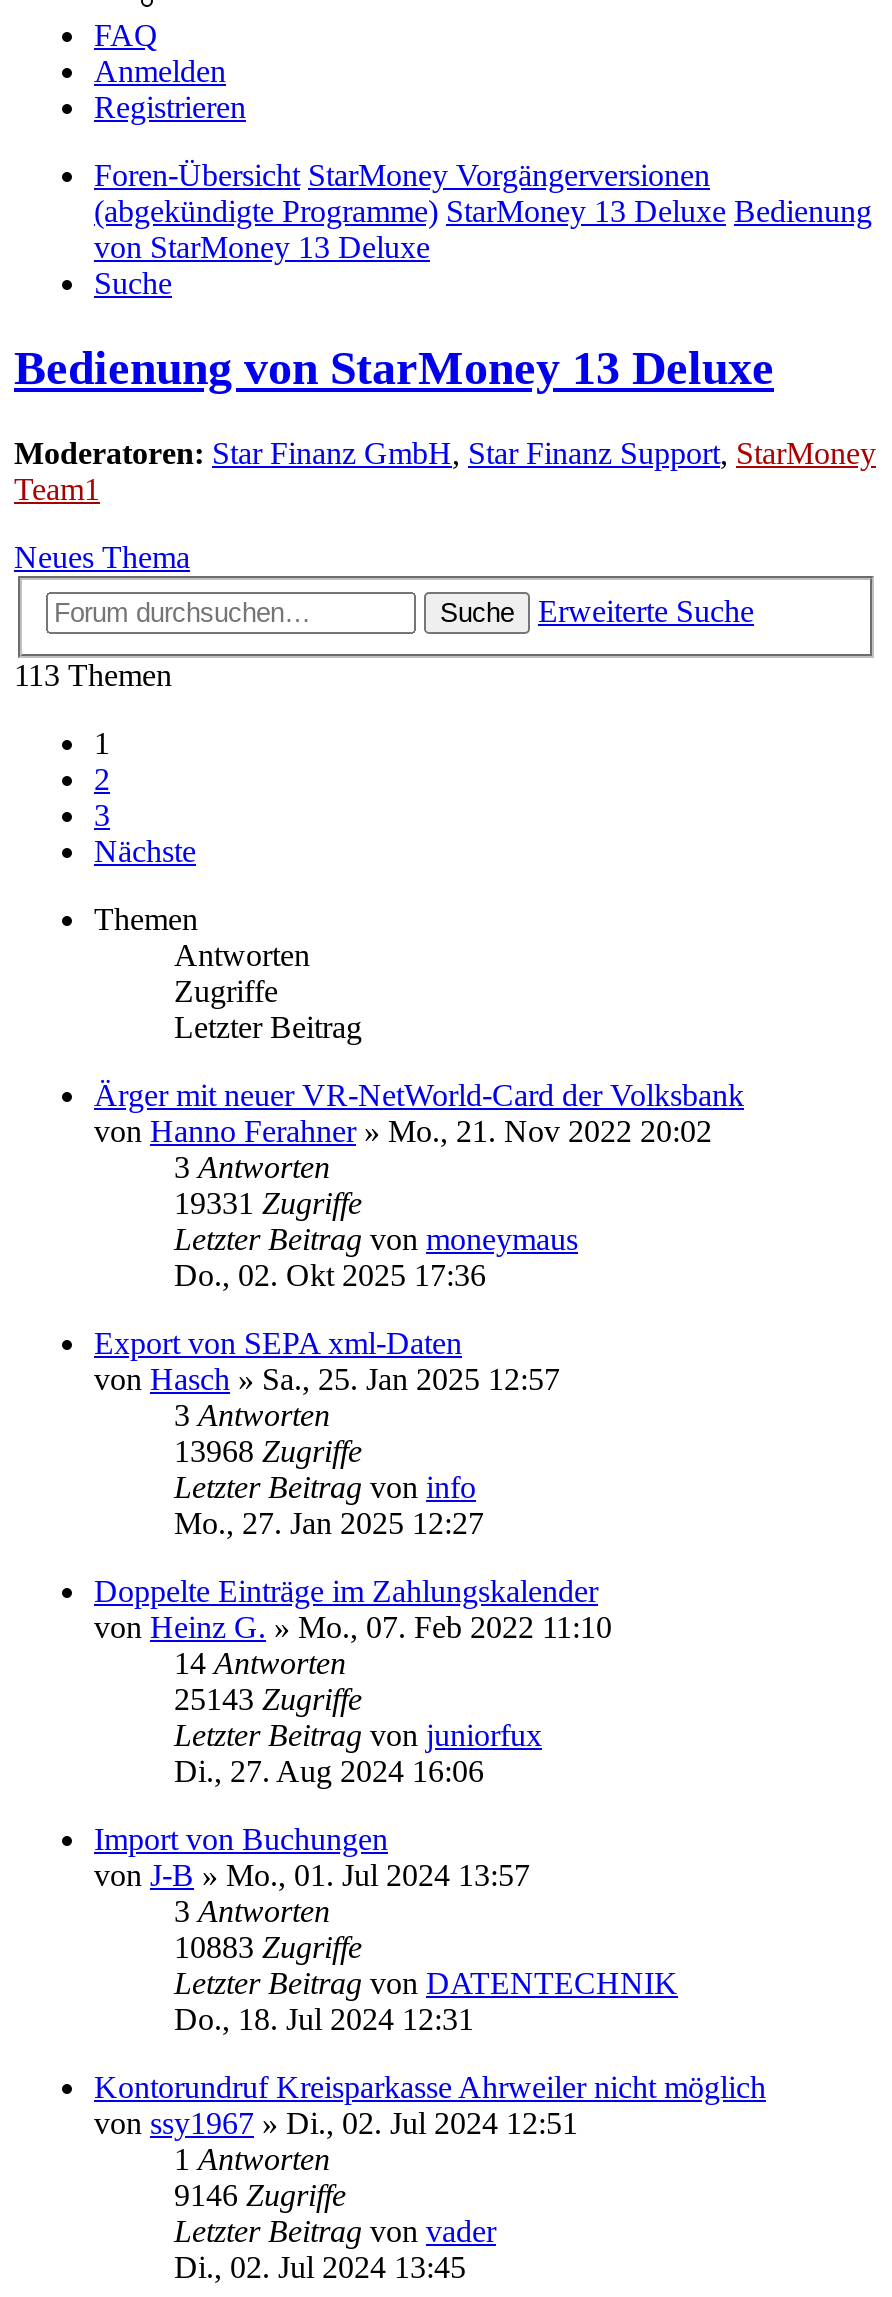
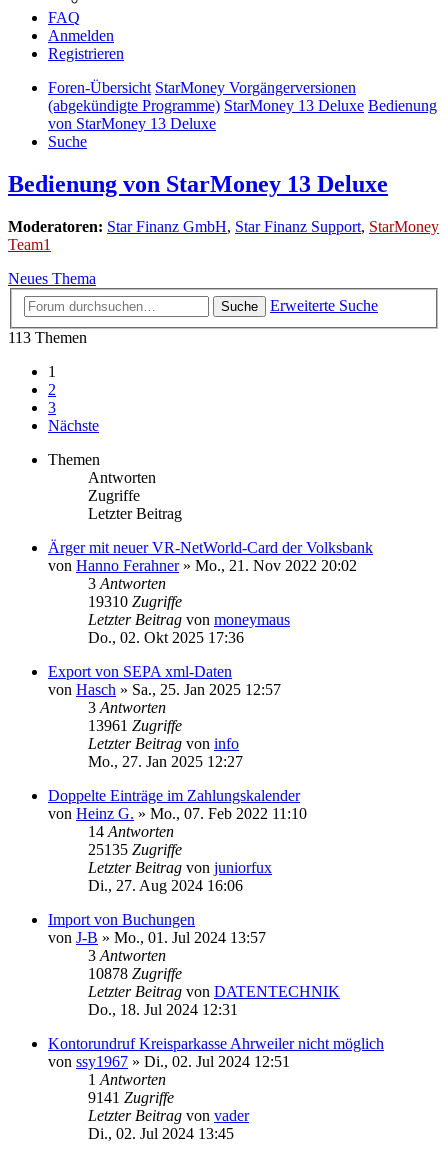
- 19331 Zugriffe
+ 19310 Zugriffe

- 13968 Zugriffe
+ 13961 Zugriffe

- 25143 Zugriffe
+ 25135 Zugriffe

- 10883 Zugriffe
+ 10878 Zugriffe

- 9146 Zugriffe
+ 9141 Zugriffe
